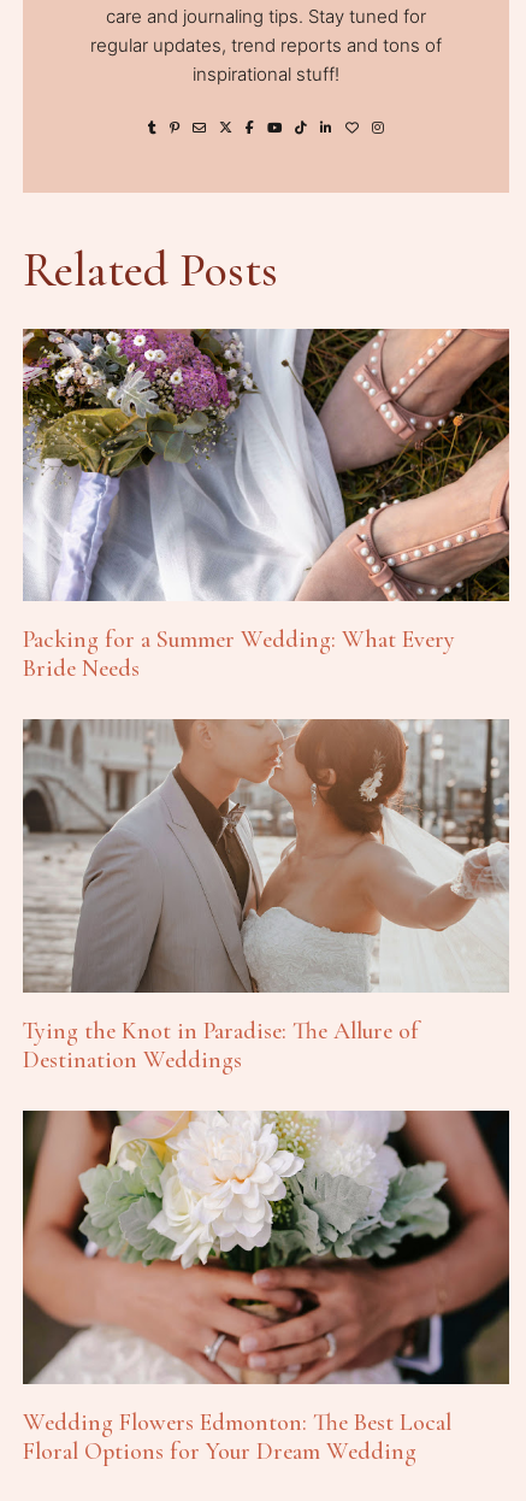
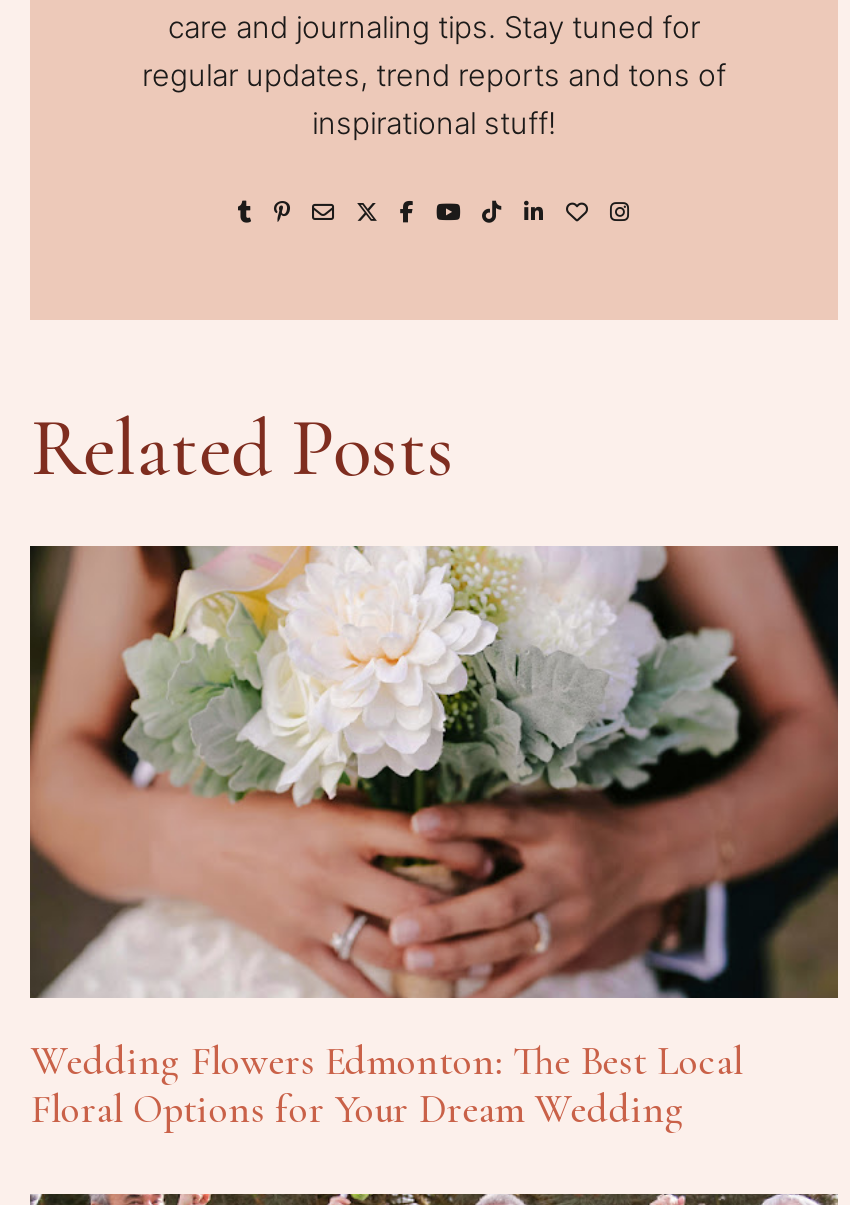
- [image]
- Packing for a Summer Wedding: What Every
- Bride Needs

- [image]
- Tying the Knot in Paradise: The Allure of
- Destination Weddings
